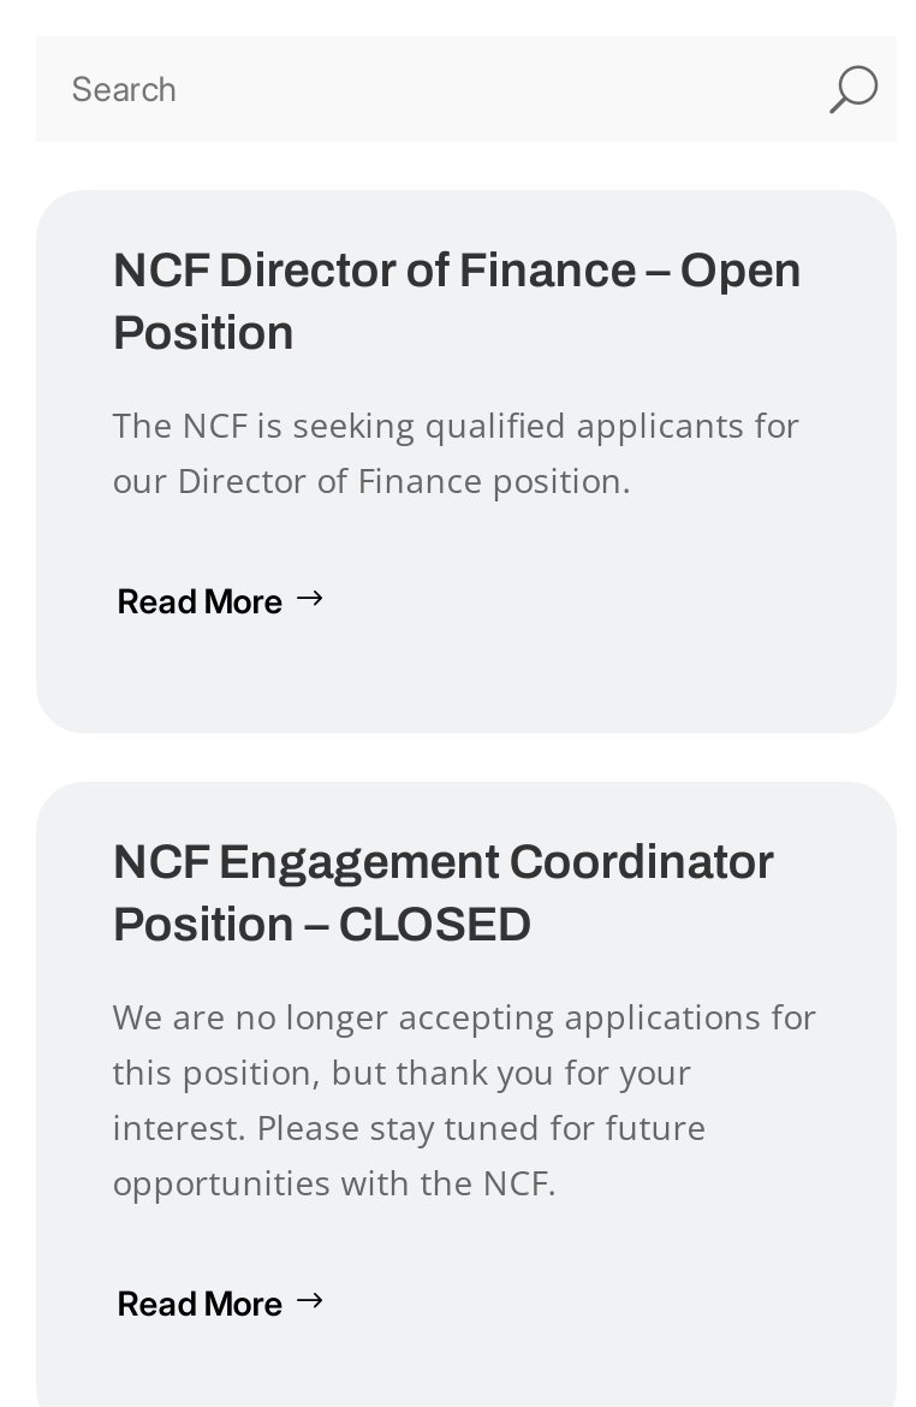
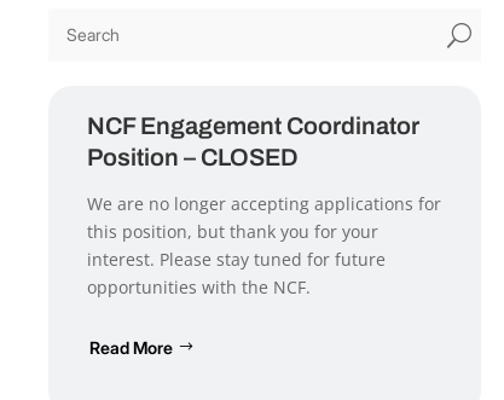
- NCF Director of Finance – Open
- Position
- The NCF is seeking qualified applicants for
- our Director of Finance position.
- Read More
